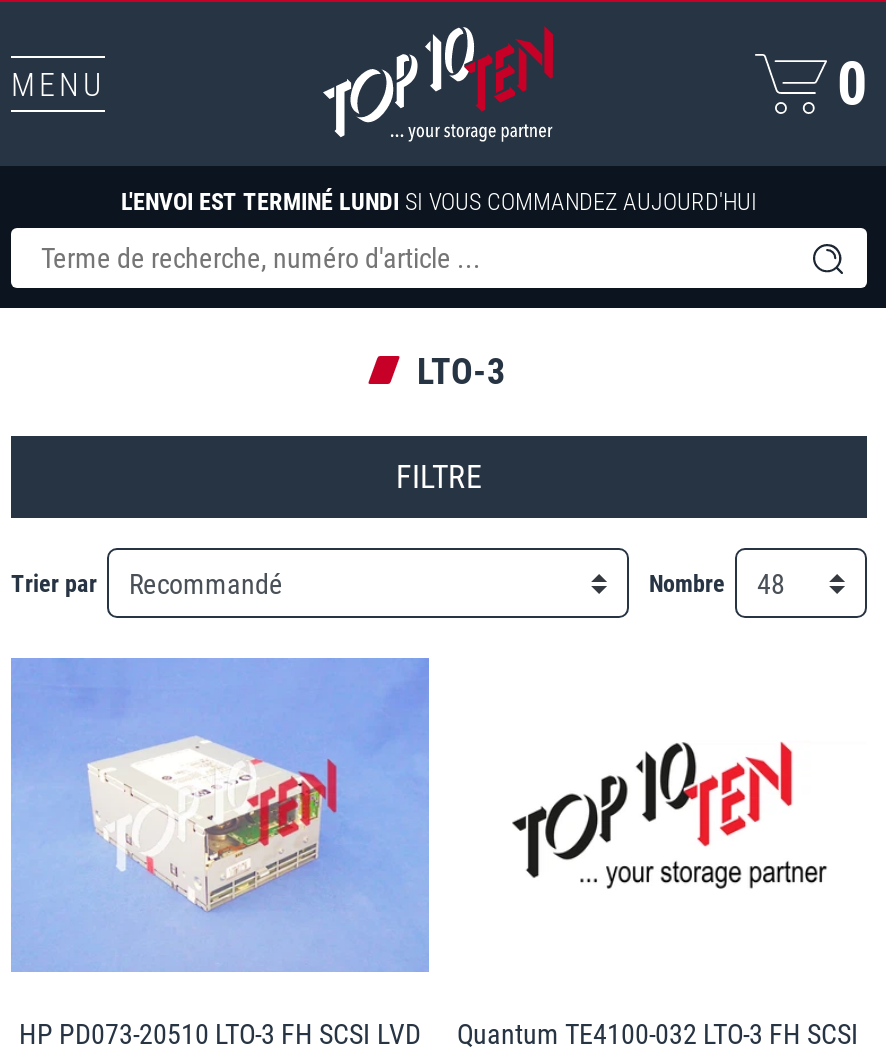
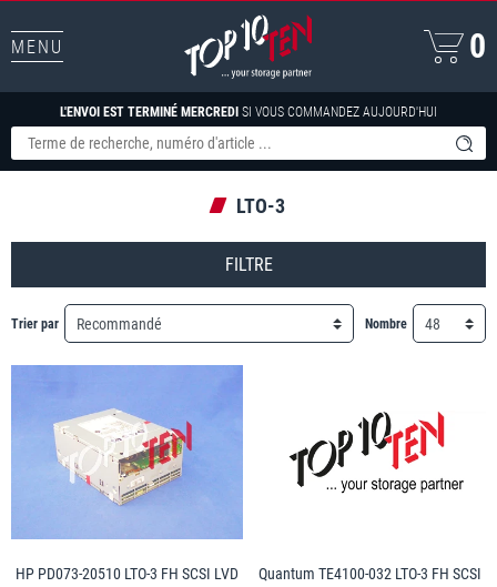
- L'ENVOI EST TERMINÉ LUNDI SI VOUS COMMANDEZ AUJOURD'HUI
+ L'ENVOI EST TERMINÉ MERCREDI SI VOUS COMMANDEZ AUJOURD'HUI
